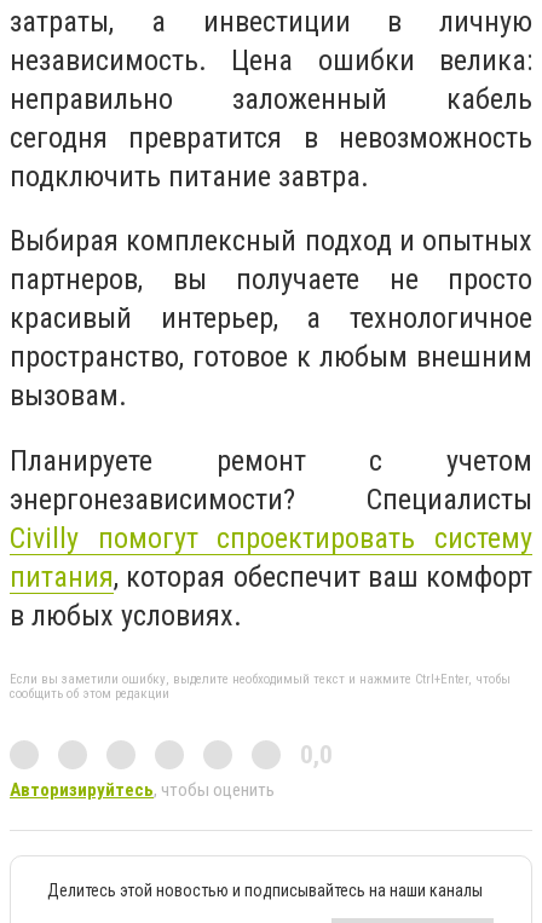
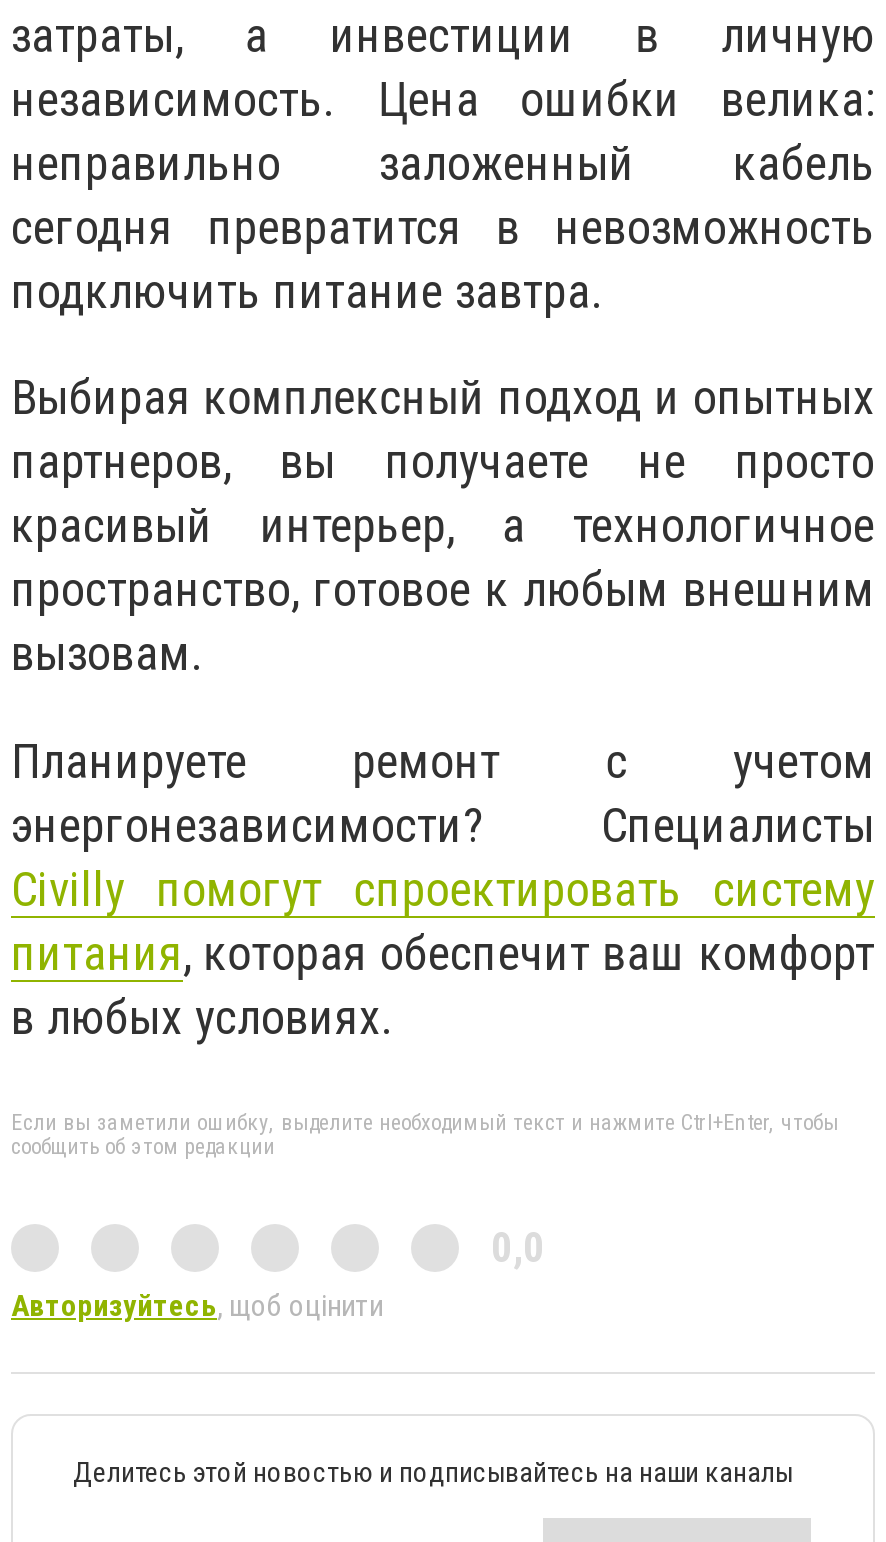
- Авторизируйтесь, чтобы оценить
+ Авторизуйтесь, щоб оцінити
